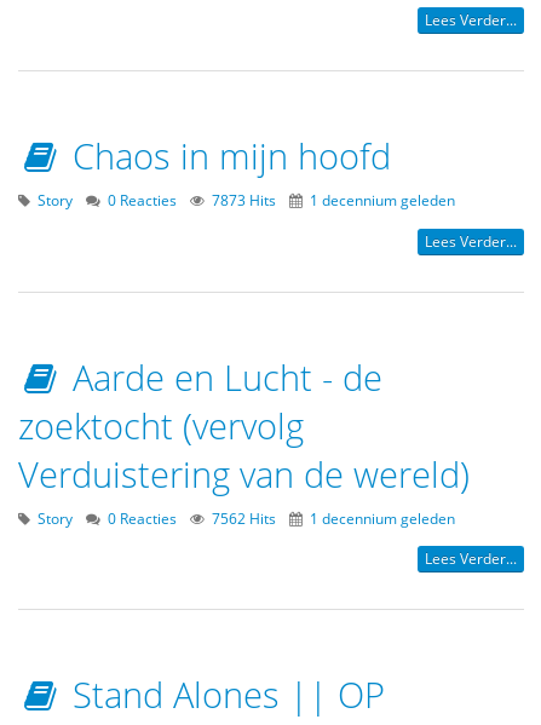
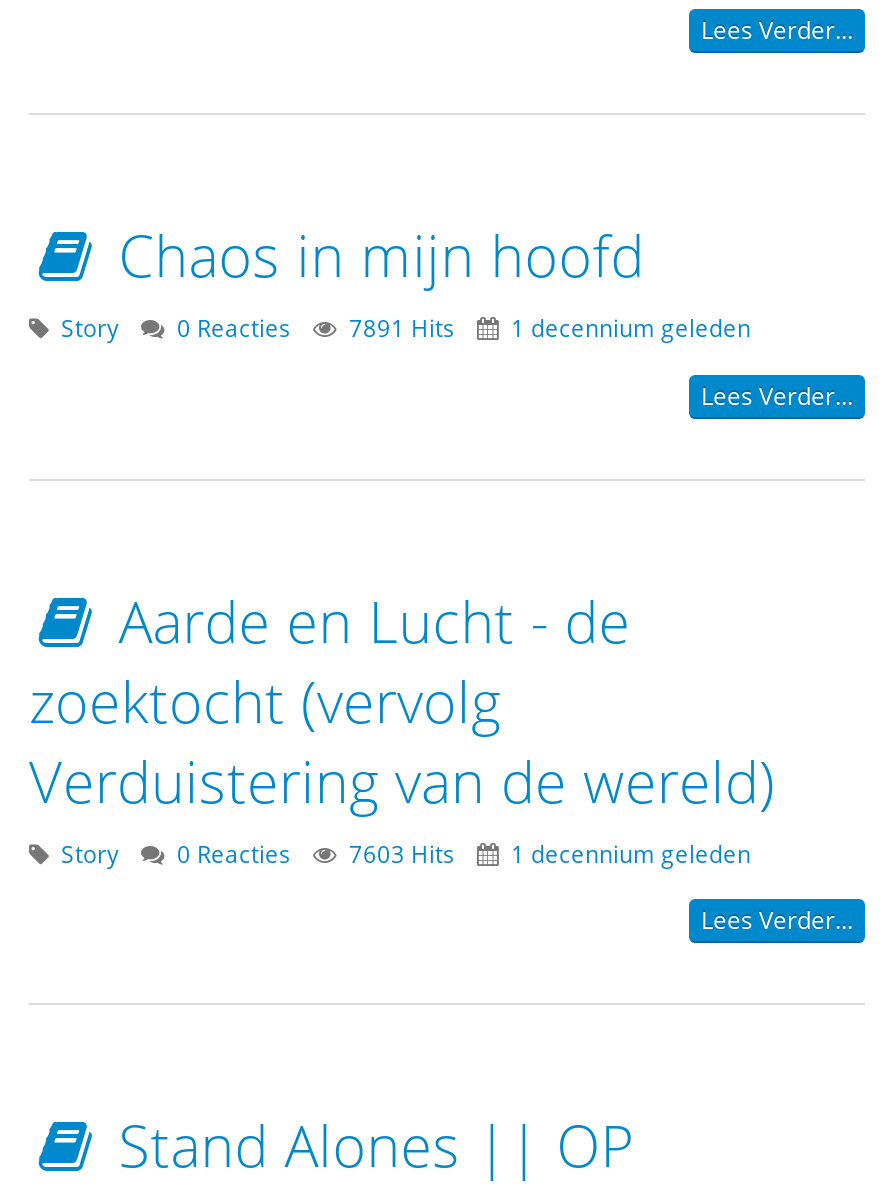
- Story 0 Reacties 7873 Hits 1 decennium geleden
+ Story 0 Reacties 7891 Hits 1 decennium geleden

- Story 0 Reacties 7562 Hits 1 decennium geleden
+ Story 0 Reacties 7603 Hits 1 decennium geleden
